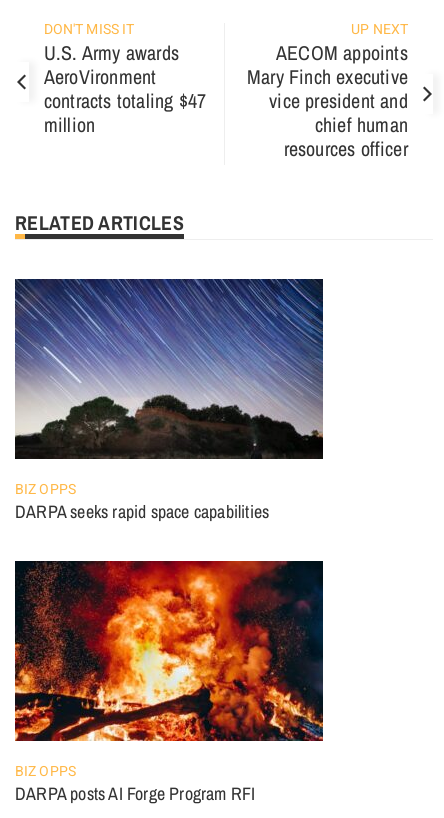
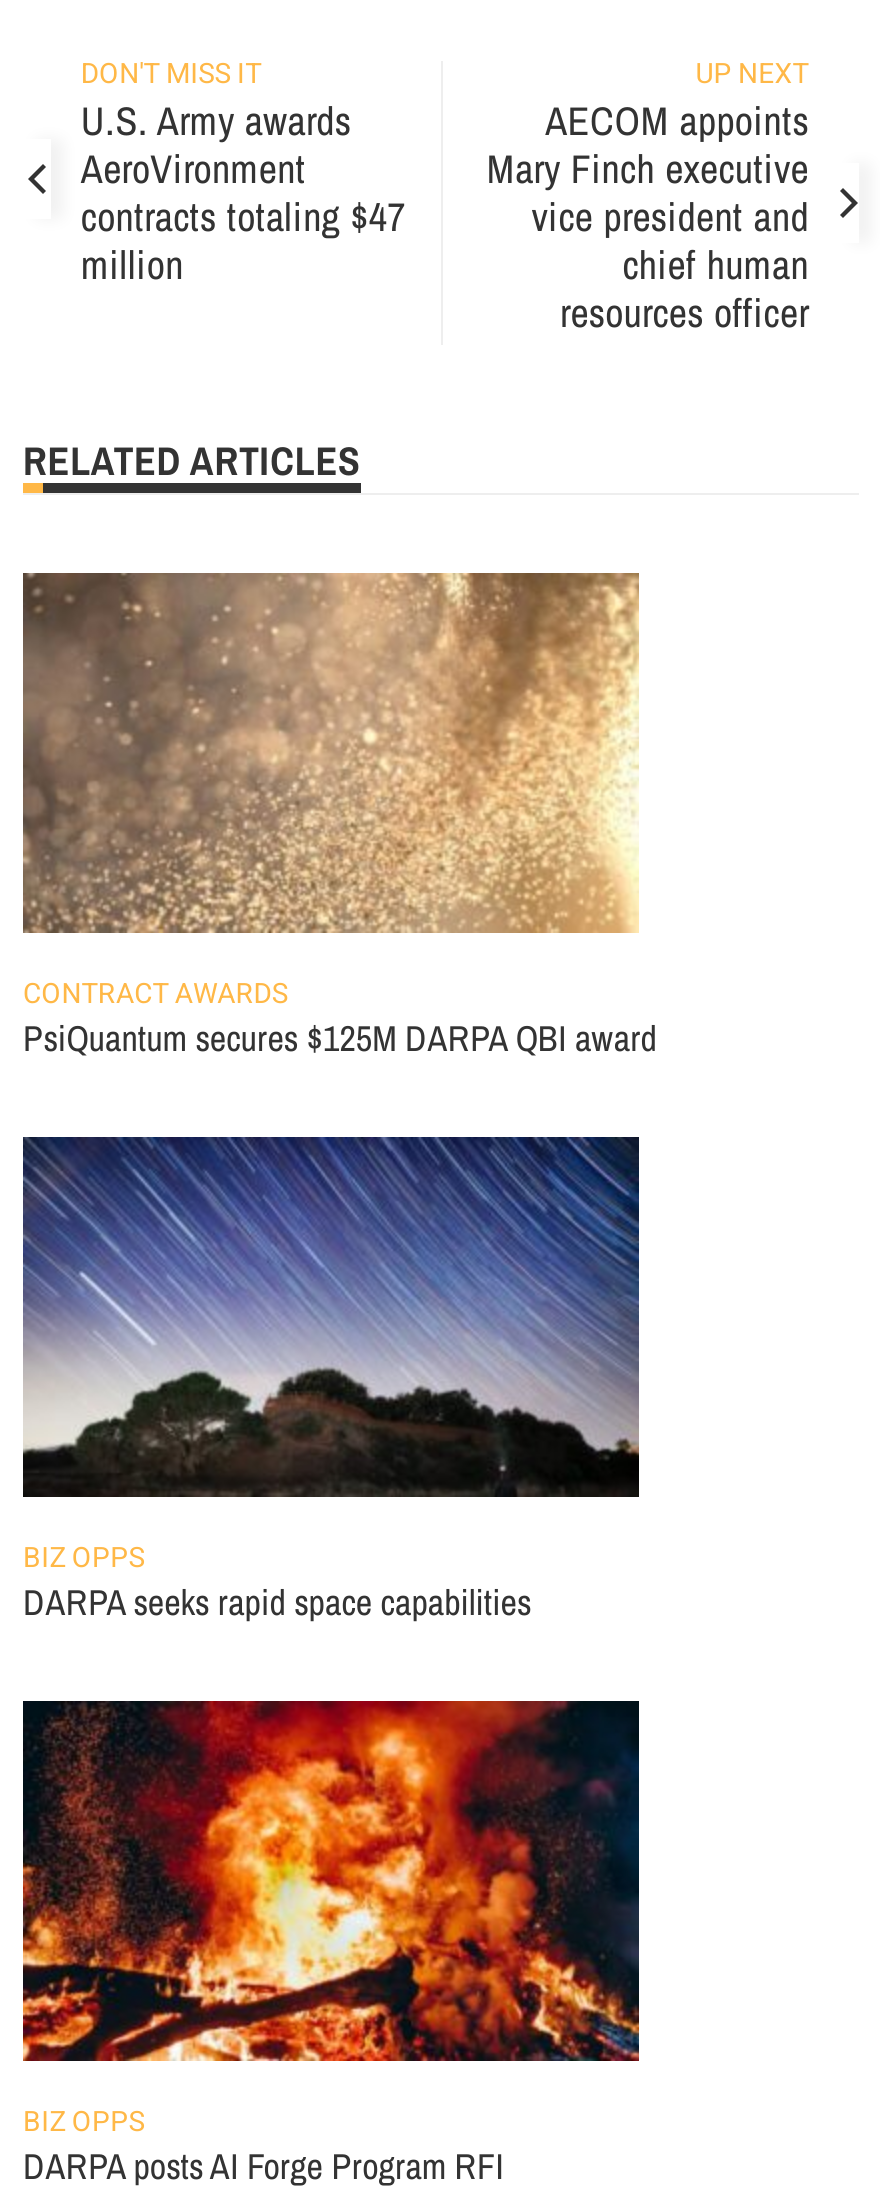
+ [image]
+ CONTRACT AWARDS
+ PsiQuantum secures $125M DARPA QBI award
